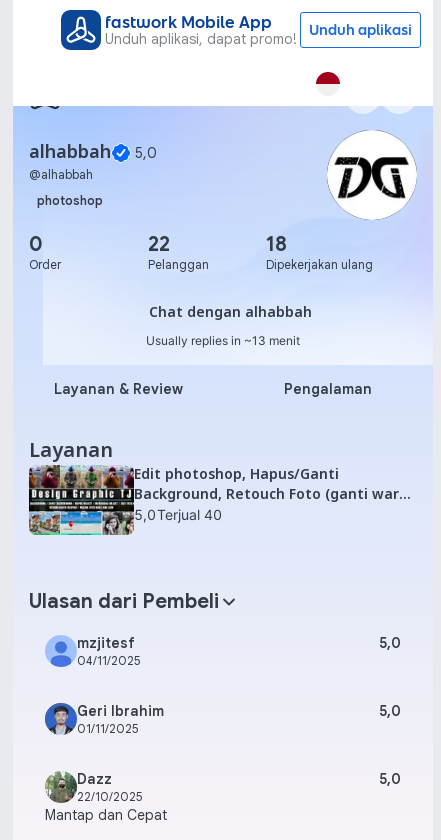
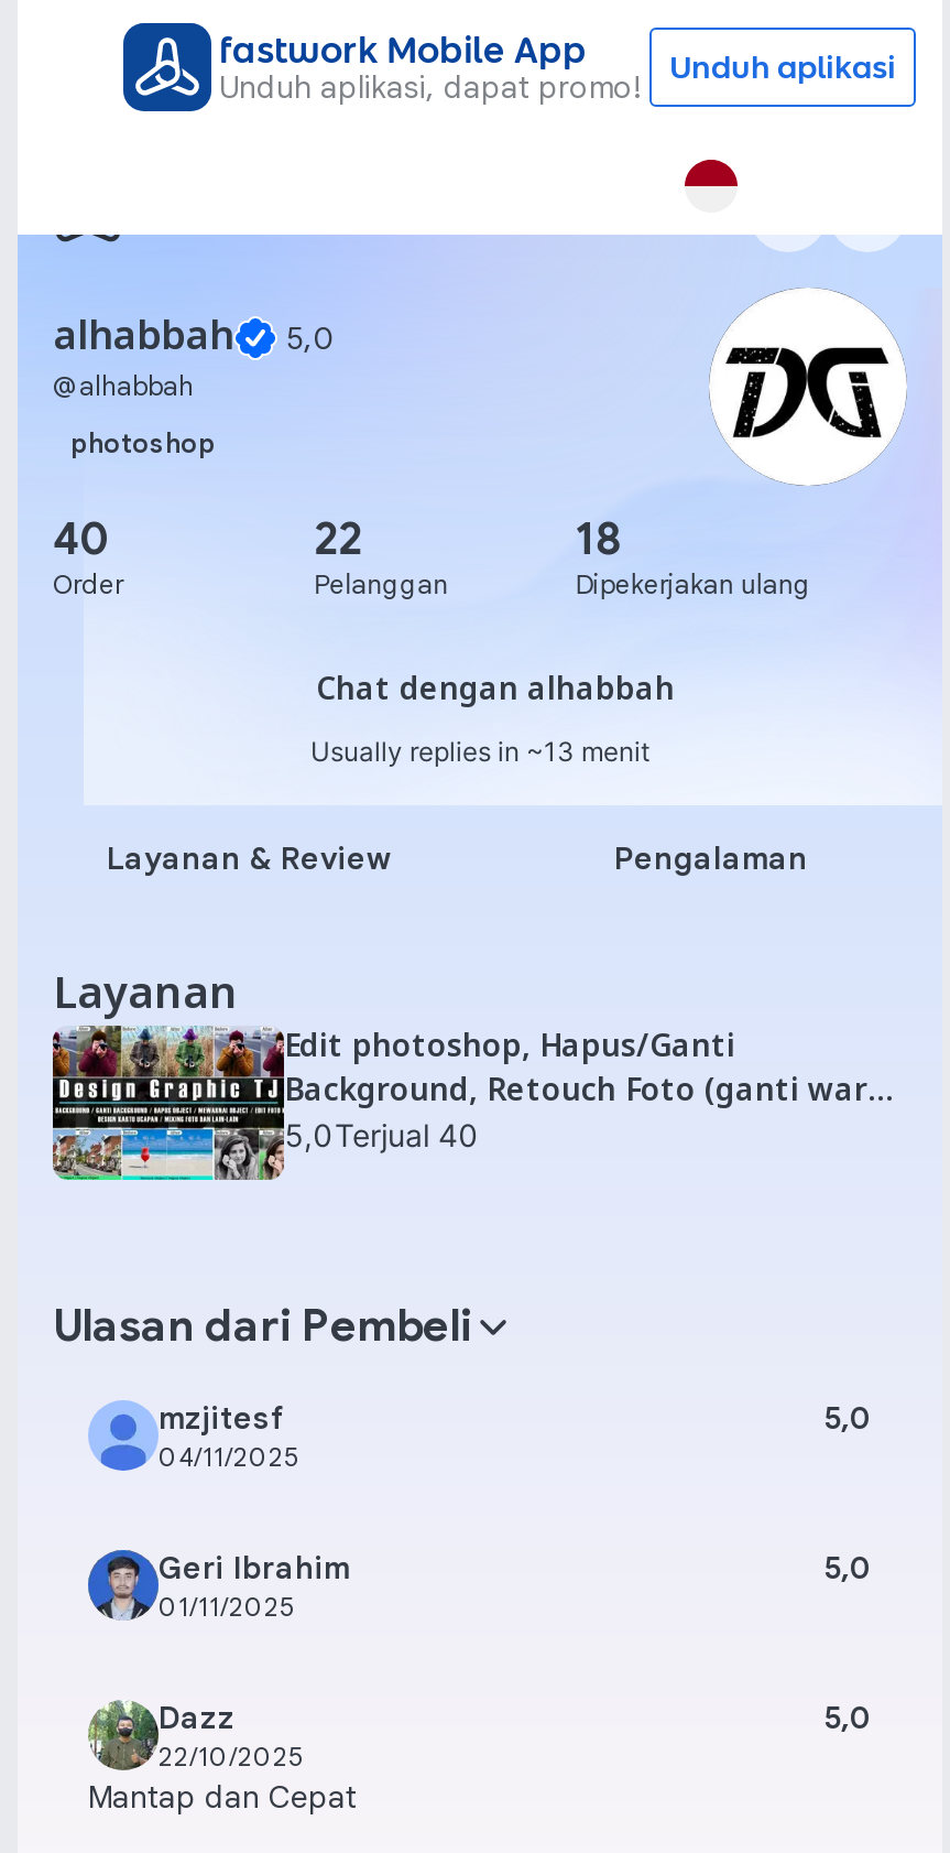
- 0
+ 40
